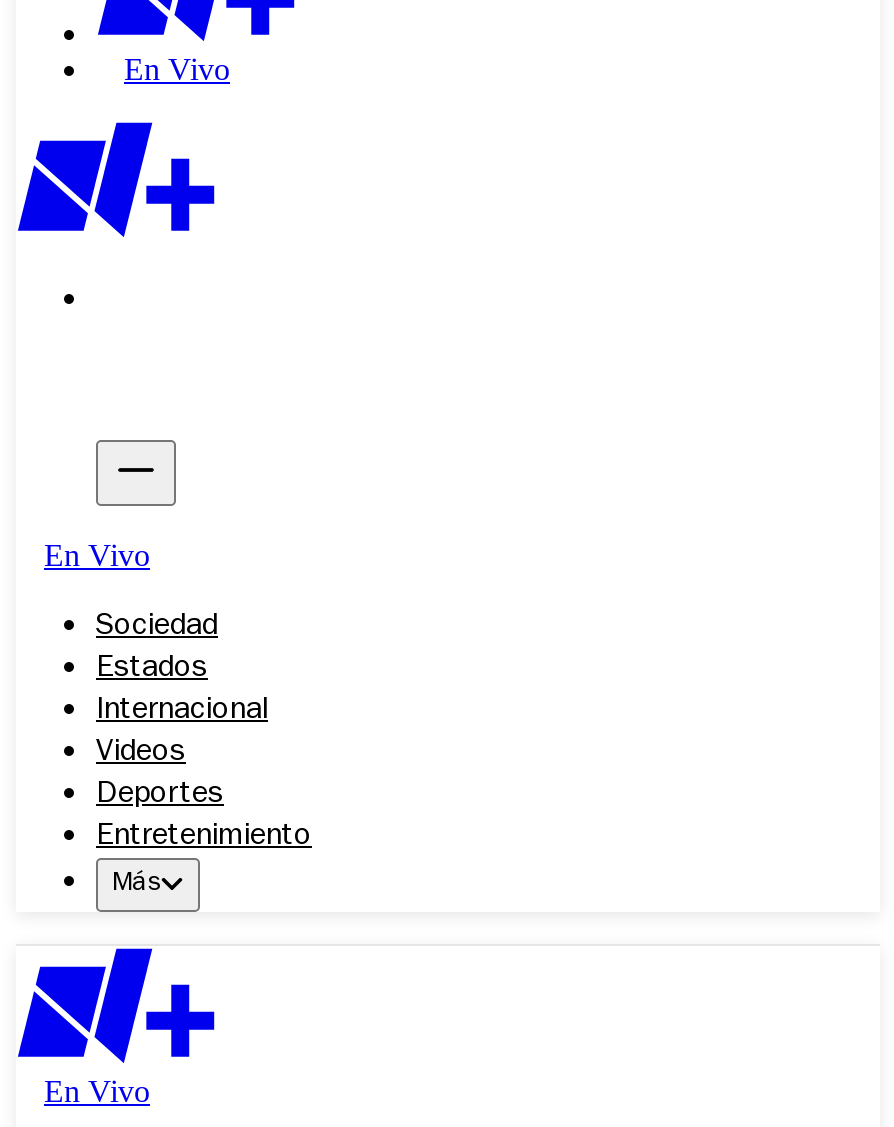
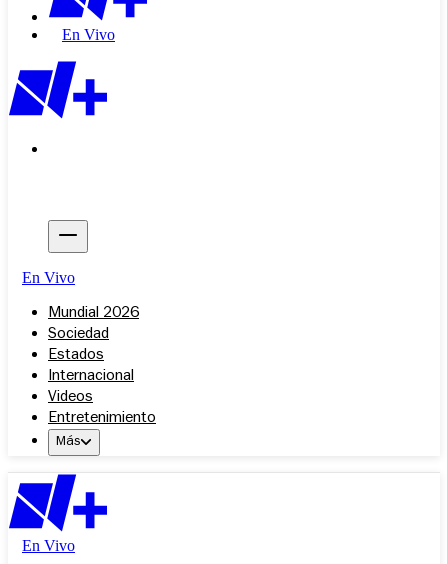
+ Mundial 2026

moved down: Sociedad | Estados | Internacional | Videos

- Deportes
